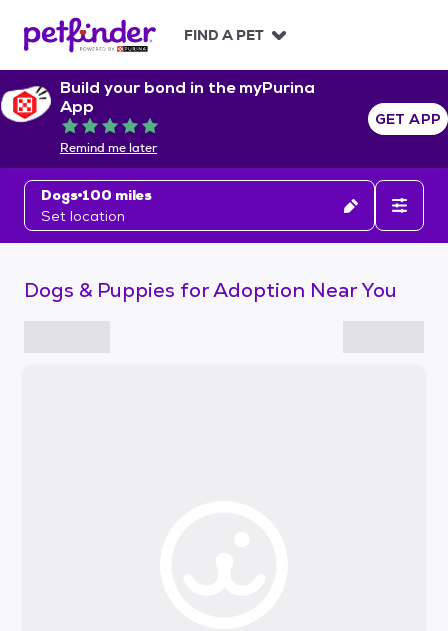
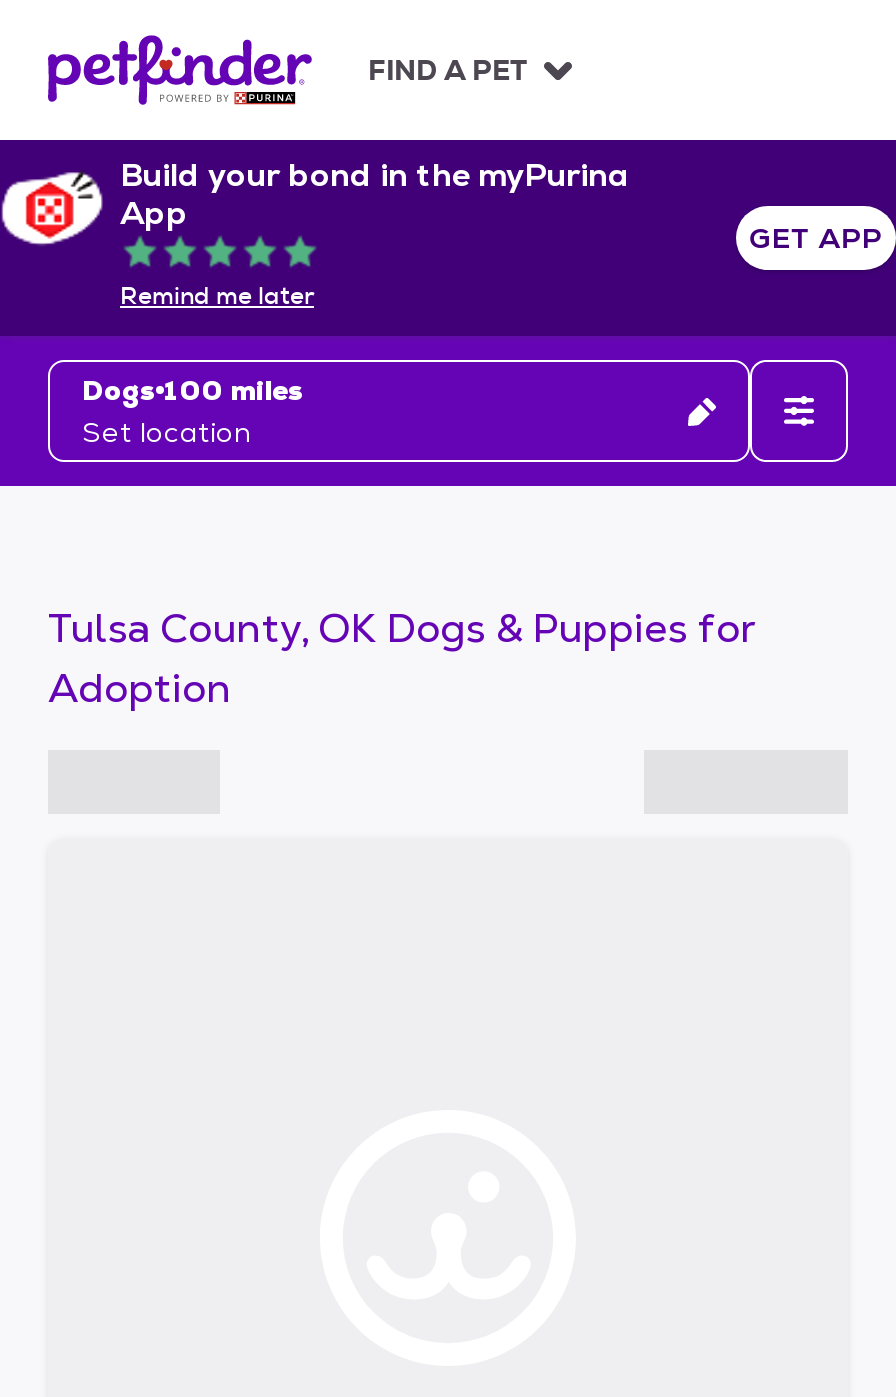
- Dogs & Puppies for Adoption Near You
+ Tulsa County, OK Dogs & Puppies for
+ Adoption
